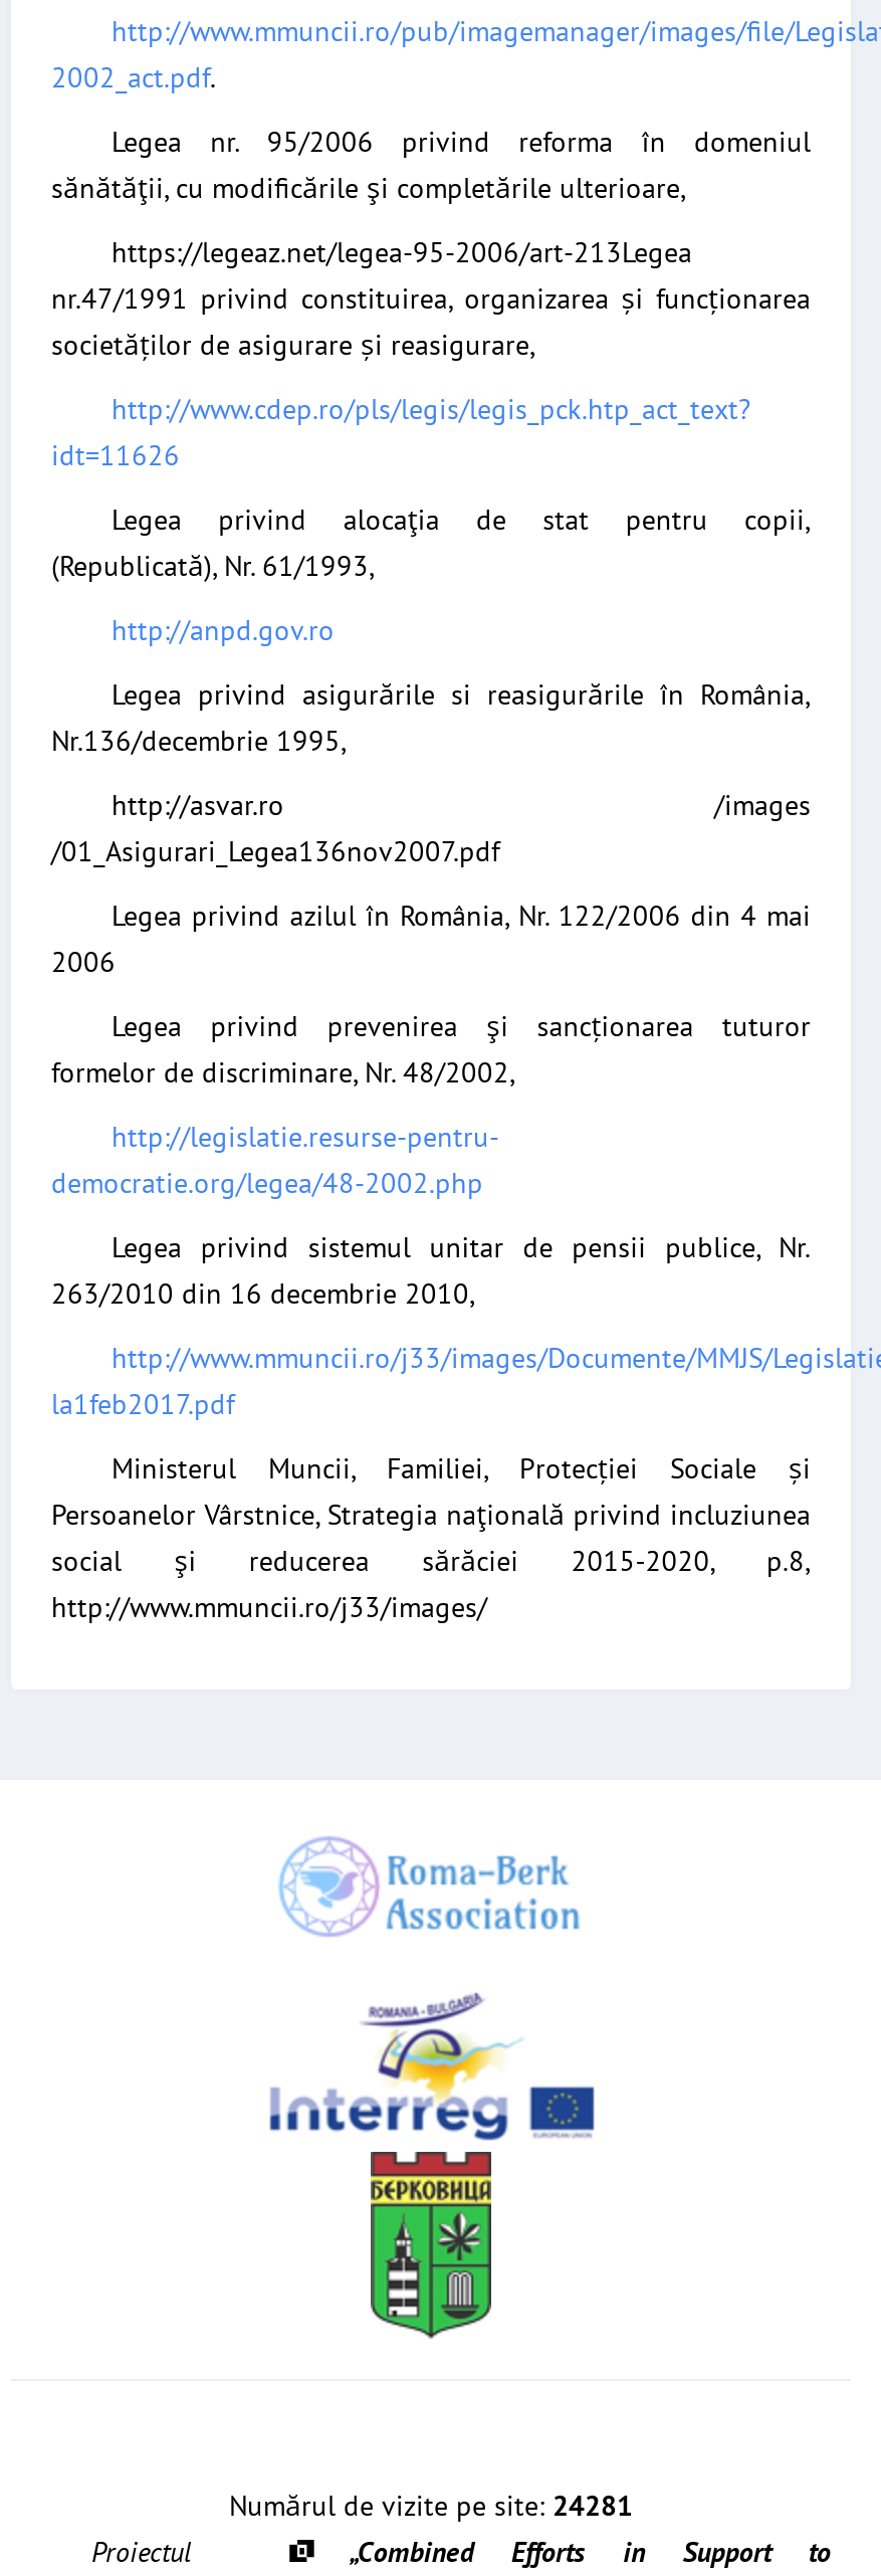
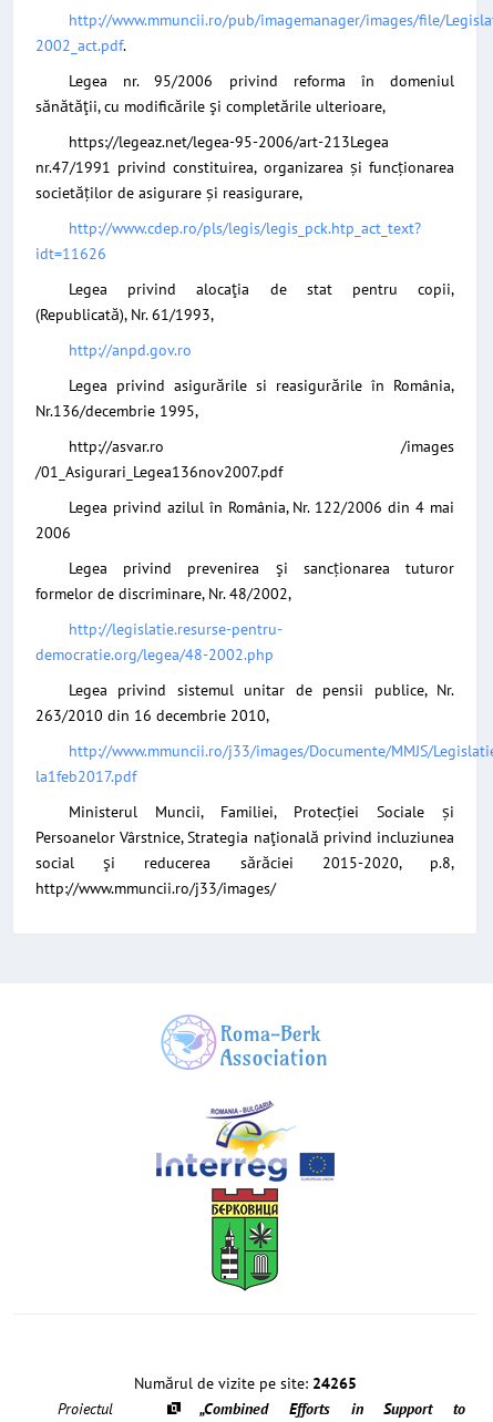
- Numărul de vizite pe site: 24281
+ Numărul de vizite pe site: 24265
